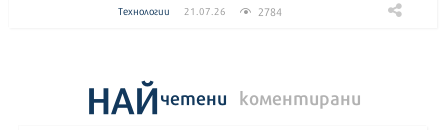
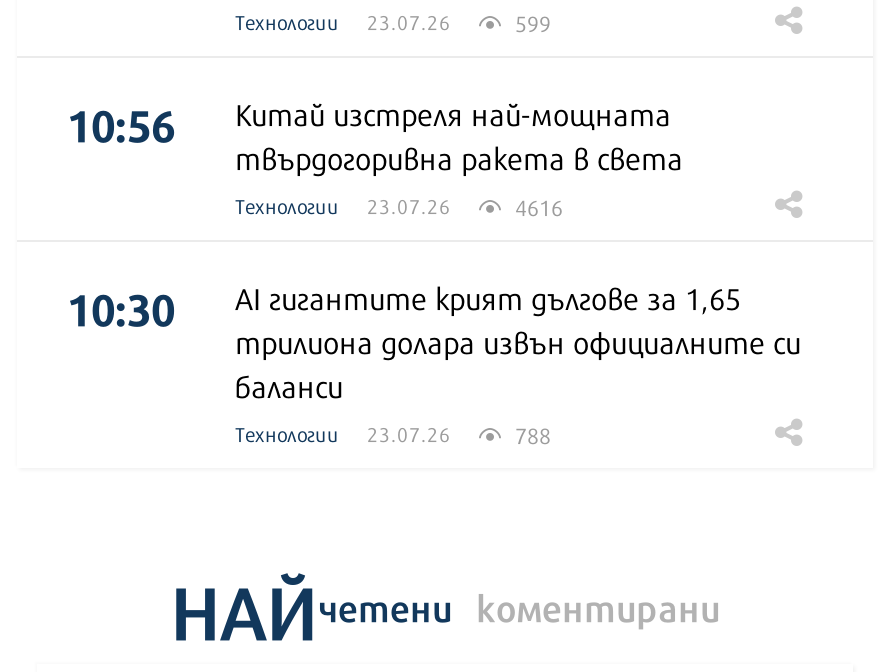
- 21.07.26
- 2784
+ 23.07.26
+ 599
+ 10:56
+ Китай изстреля най-мощната
+ твърдогоривна ракета в света
+ Технологии
+ 23.07.26
+ 4616
+ 10:30
+ AI гигантите крият дългове за 1,65
+ трилиона долара извън официалните си
+ баланси
+ Технологии
+ 23.07.26
+ 788
